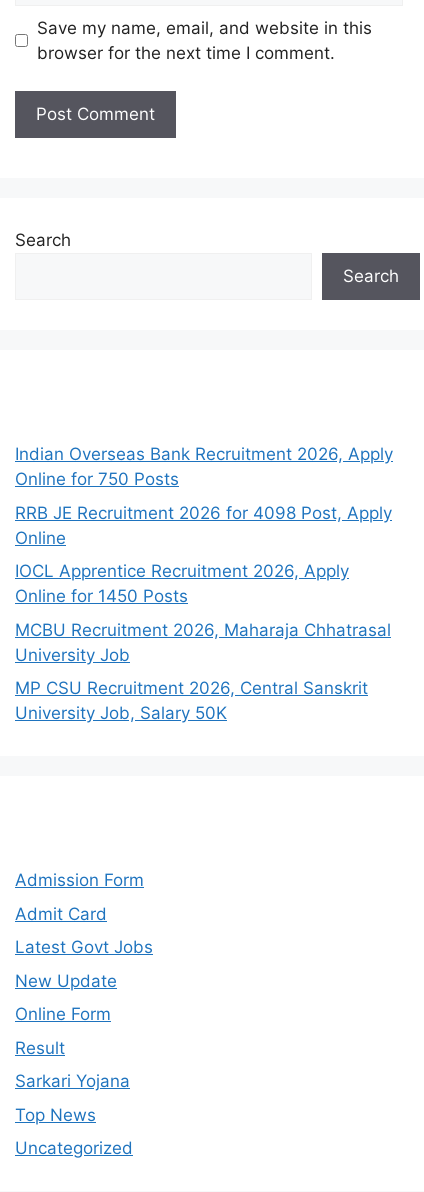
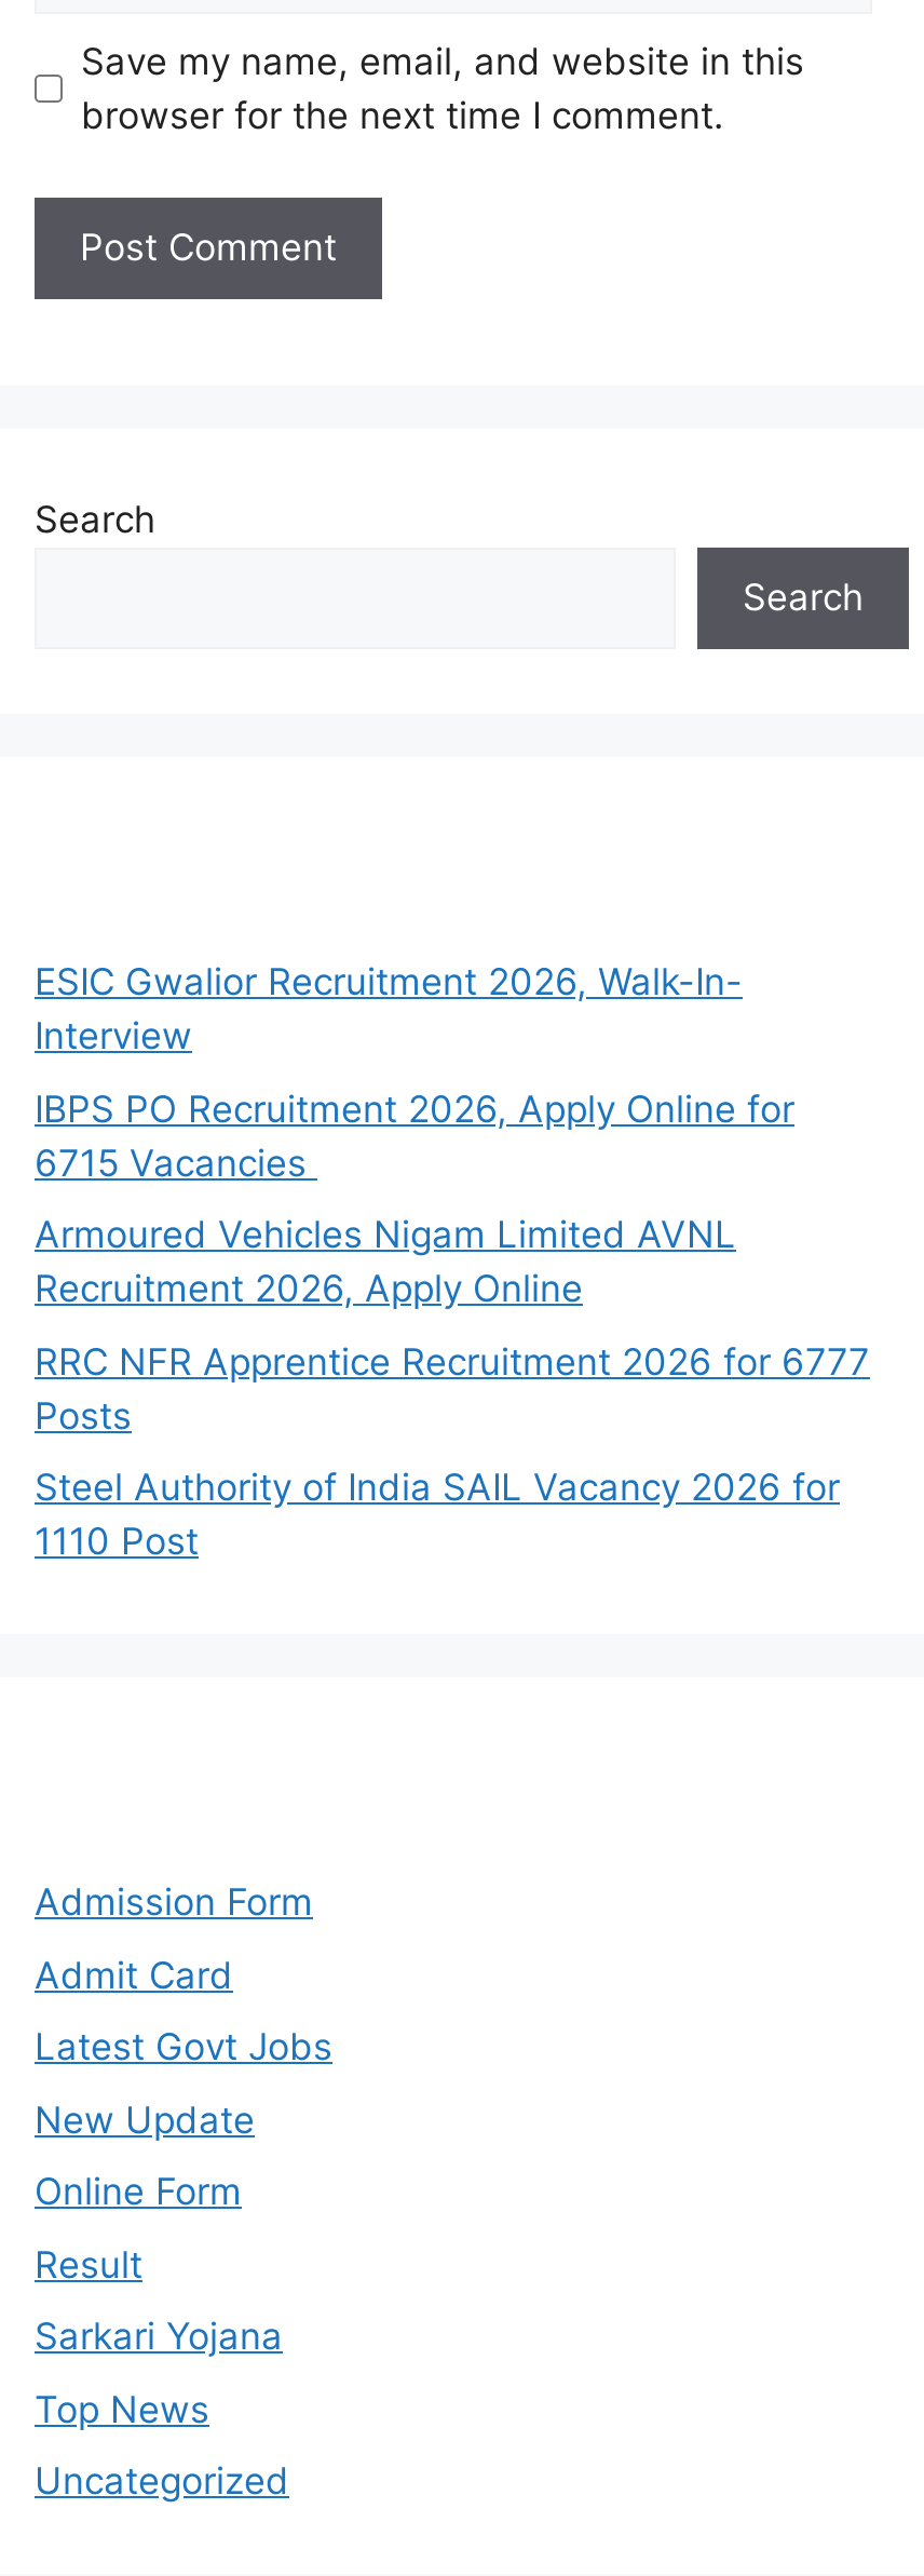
- Indian Overseas Bank Recruitment 2026, Apply
- Online for 750 Posts
+ ESIC Gwalior Recruitment 2026, Walk-In-
+ Interview

- RRB JE Recruitment 2026 for 4098 Post, Apply
- Online
+ IBPS PO Recruitment 2026, Apply Online for
+ 6715 Vacancies

- IOCL Apprentice Recruitment 2026, Apply
- Online for 1450 Posts
+ Armoured Vehicles Nigam Limited AVNL
+ Recruitment 2026, Apply Online

- MCBU Recruitment 2026, Maharaja Chhatrasal
- University Job
+ RRC NFR Apprentice Recruitment 2026 for 6777
+ Posts

- MP CSU Recruitment 2026, Central Sanskrit
- University Job, Salary 50K
+ Steel Authority of India SAIL Vacancy 2026 for
+ 1110 Post
